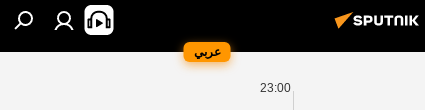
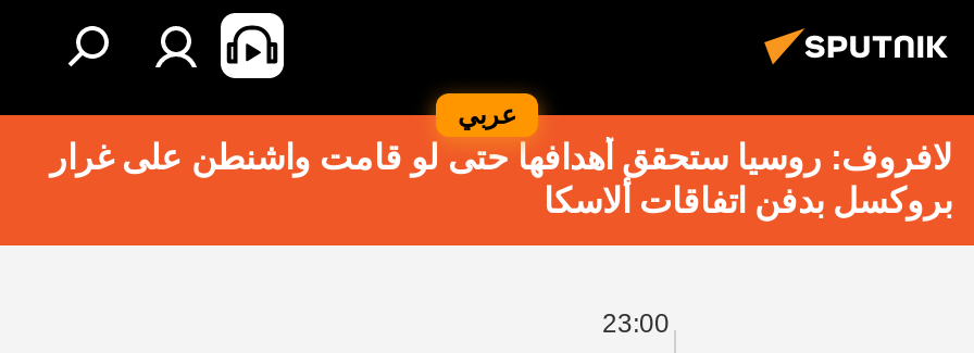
+ [image]
+ لافروف: روسيا ستحقق أهدافها حتى لو قامت واشنطن على غرار
+ بروكسل بدفن اتفاقات ألاسكا
